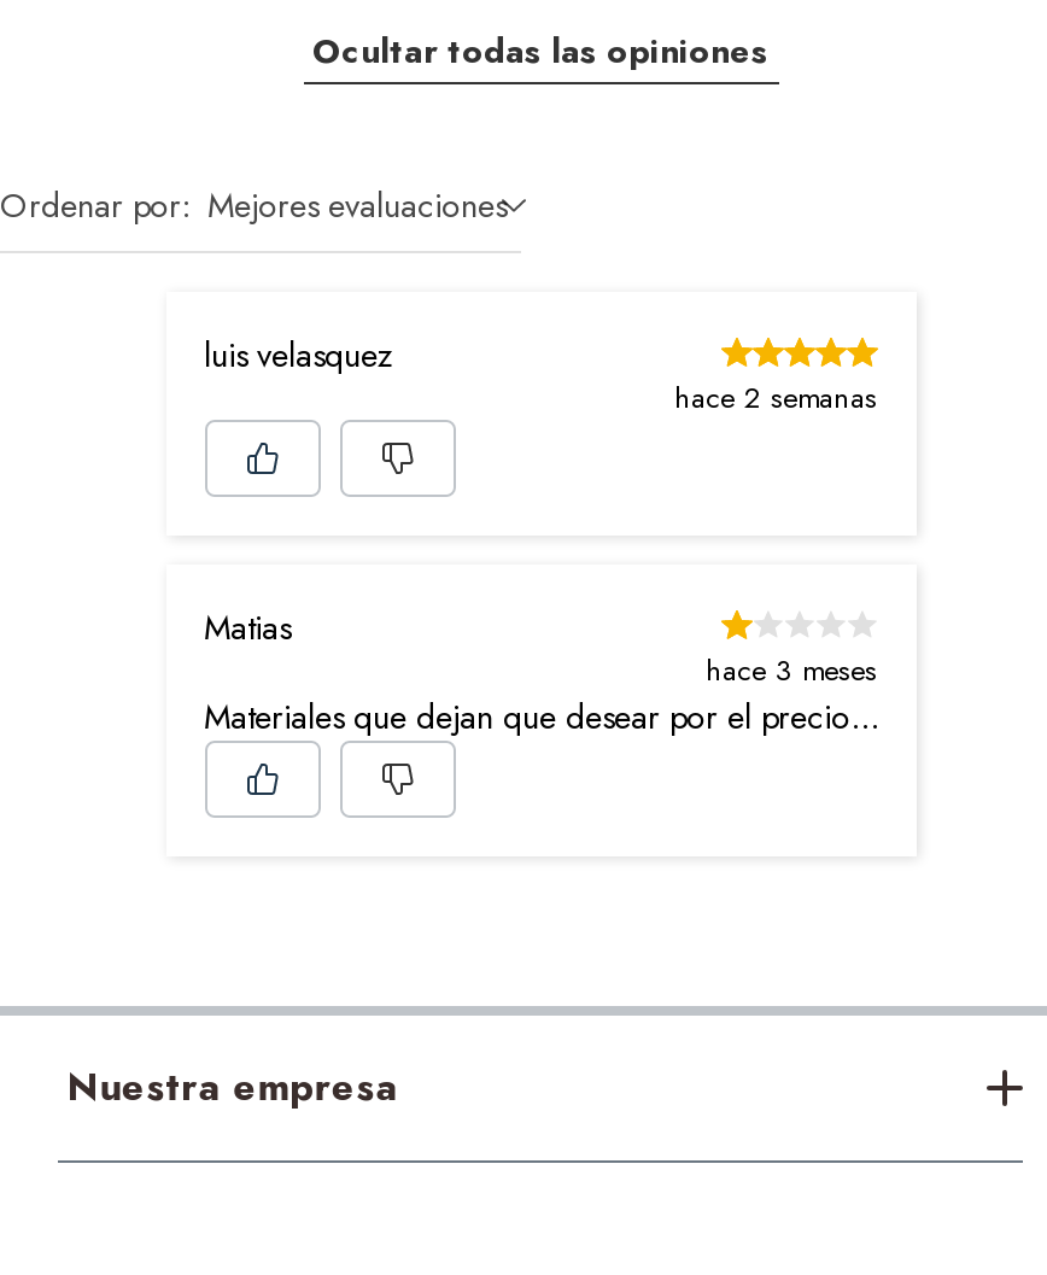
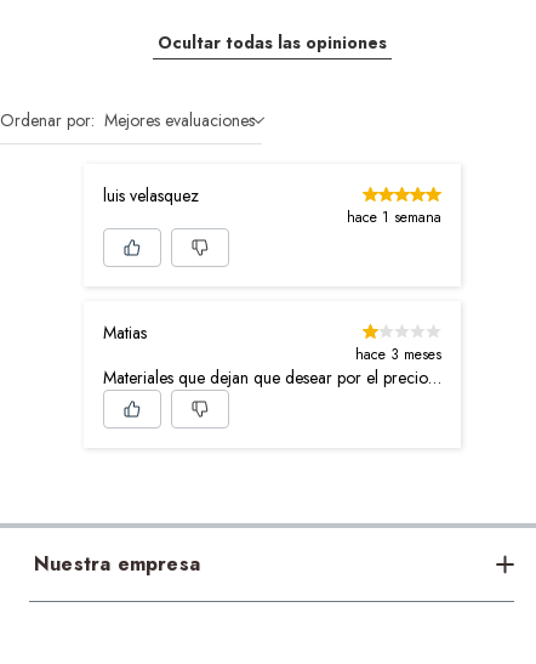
- hace 2 semanas
+ hace 1 semana
